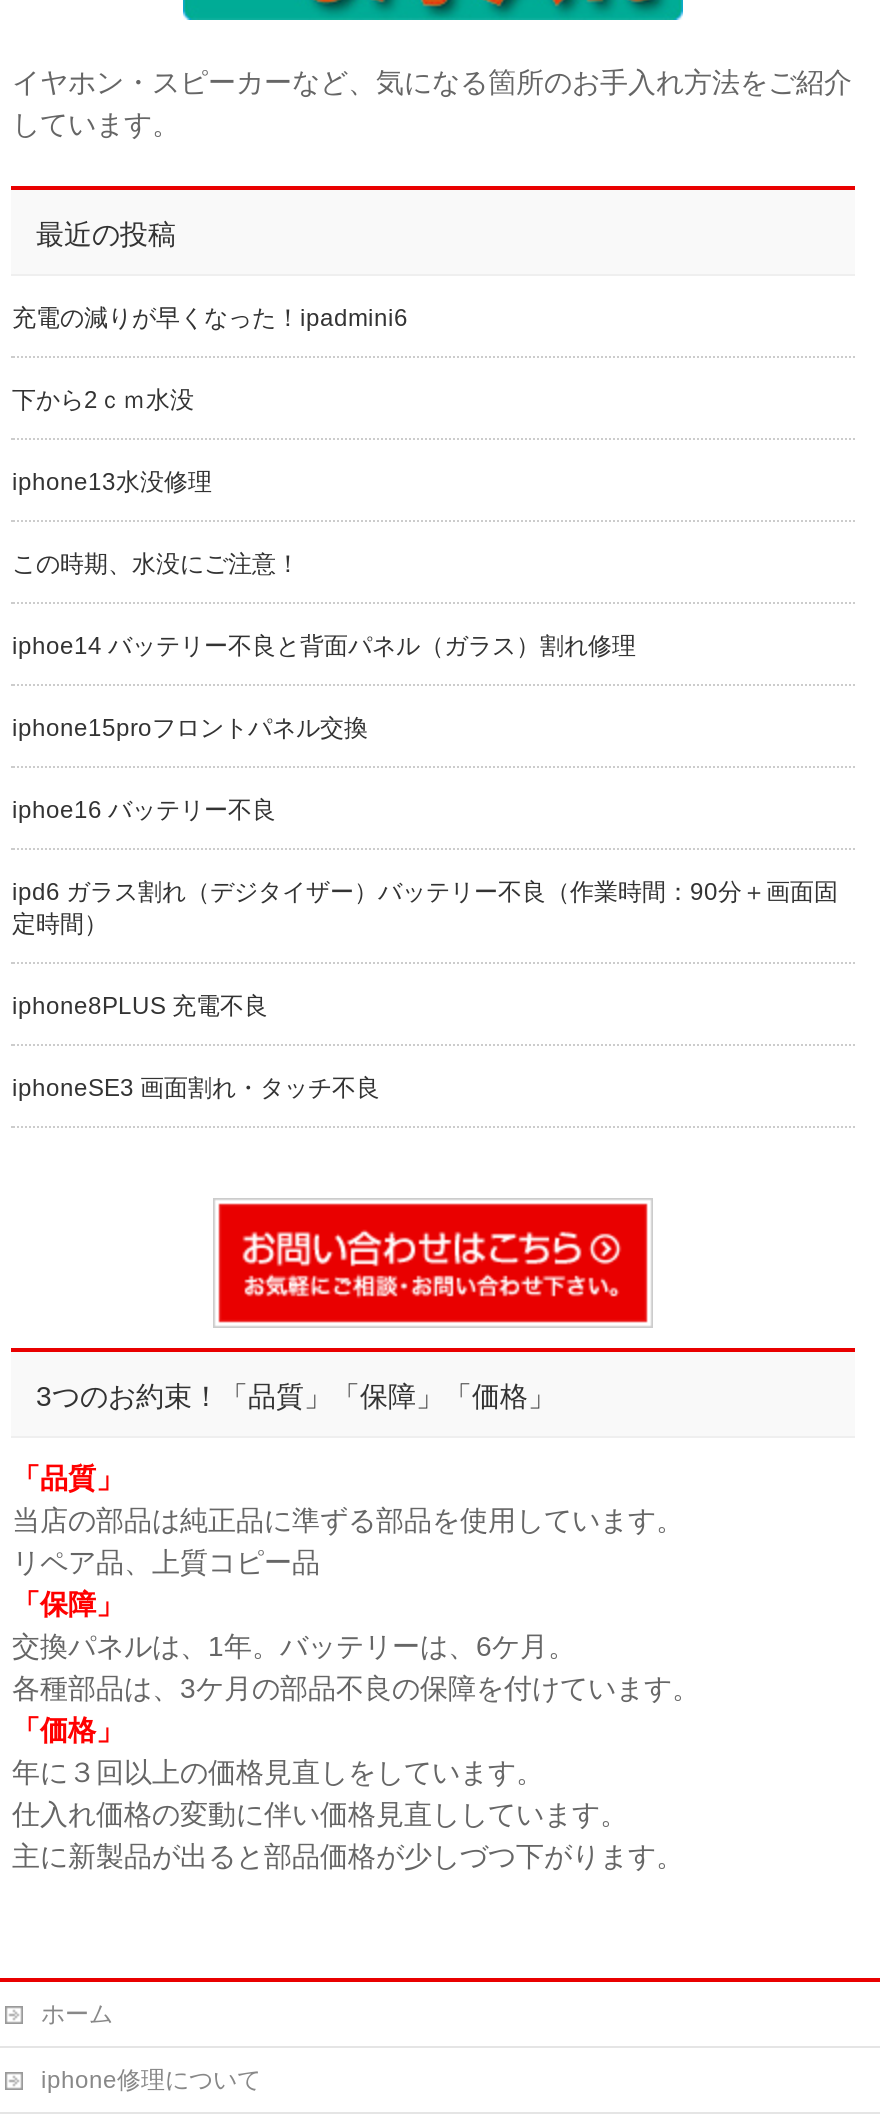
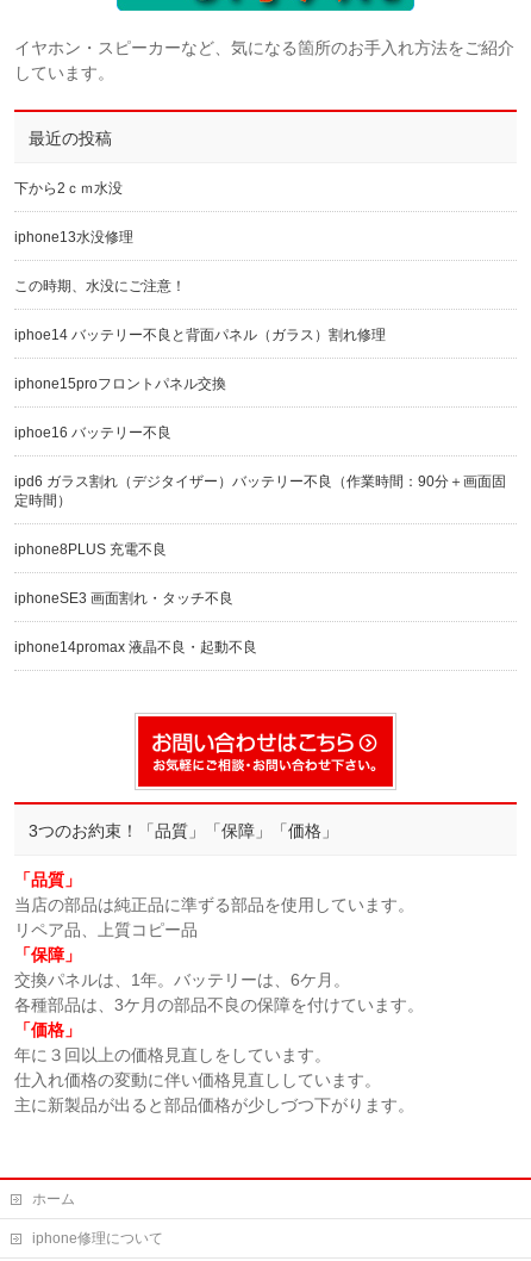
- 充電の減りが早くなった！ipadmini6

moved up: 下から2ｃｍ水没 | iphone13水没修理 | この時期、水没にご注意！ | ... | iphone8PLUS 充電不良 | iphoneSE3 画面割れ・タッチ不良

+ iphone14promax 液晶不良・起動不良
